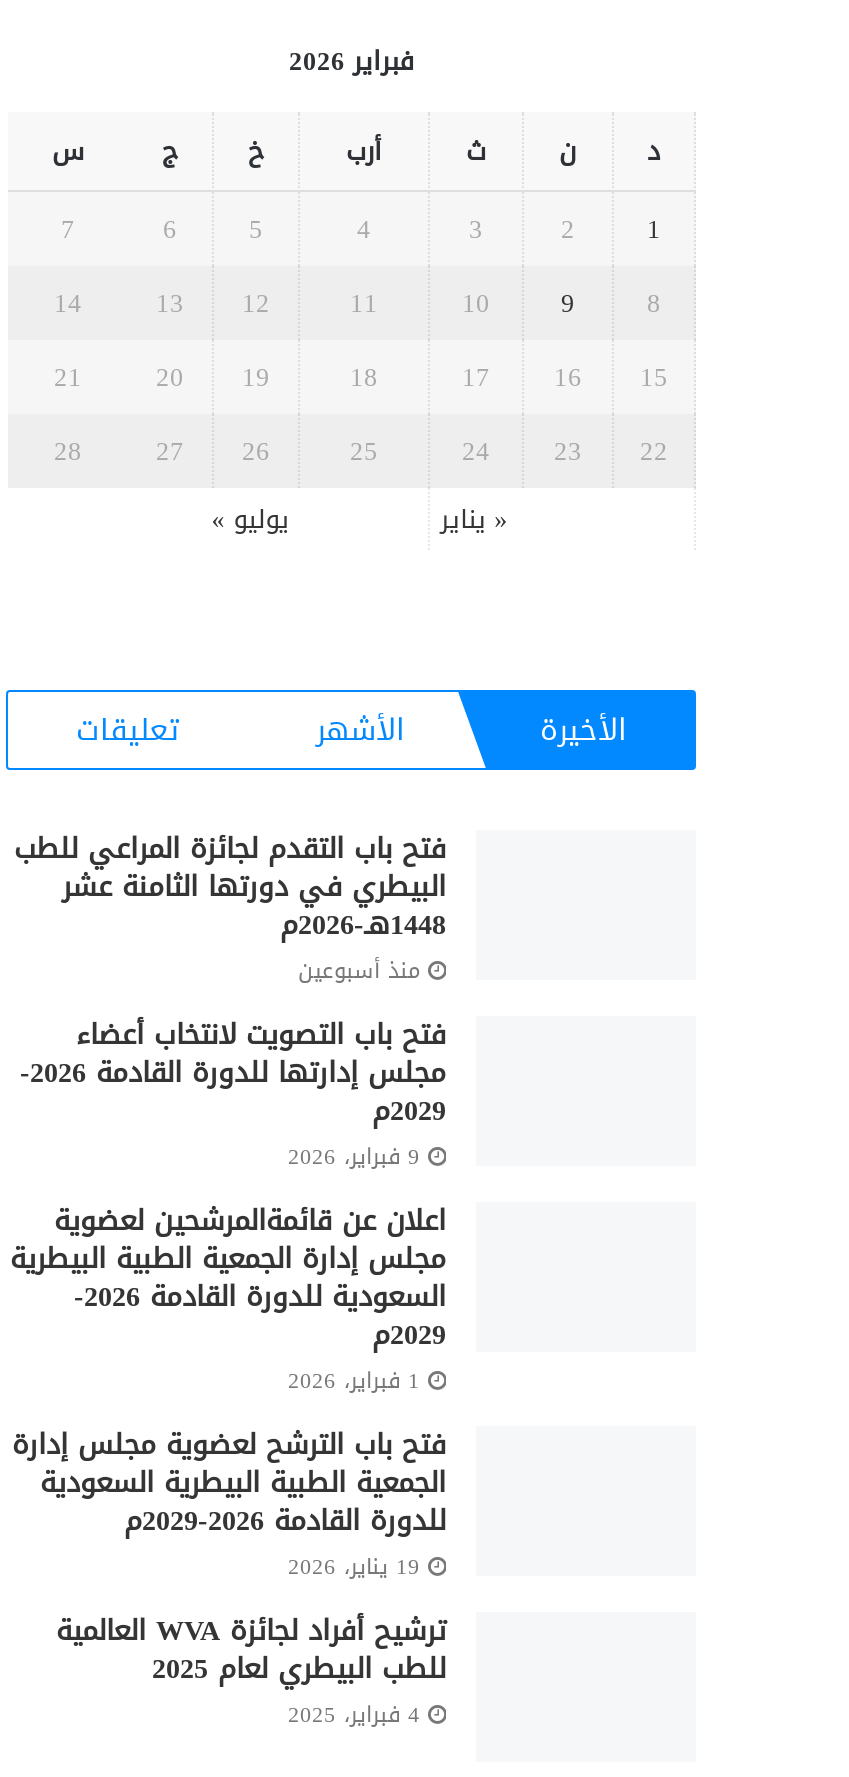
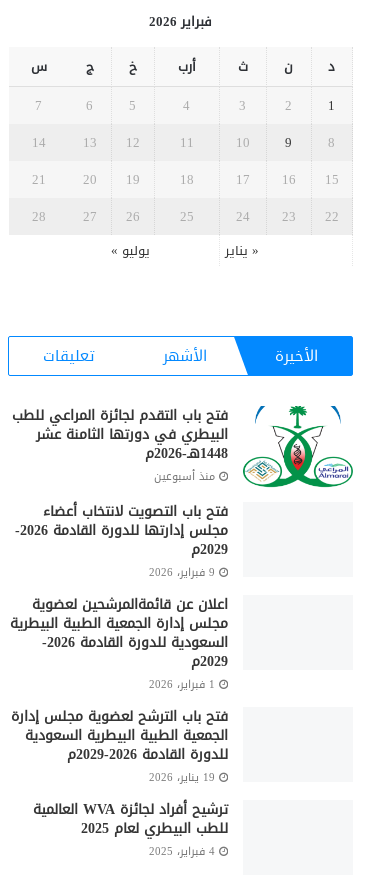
+ [image]
